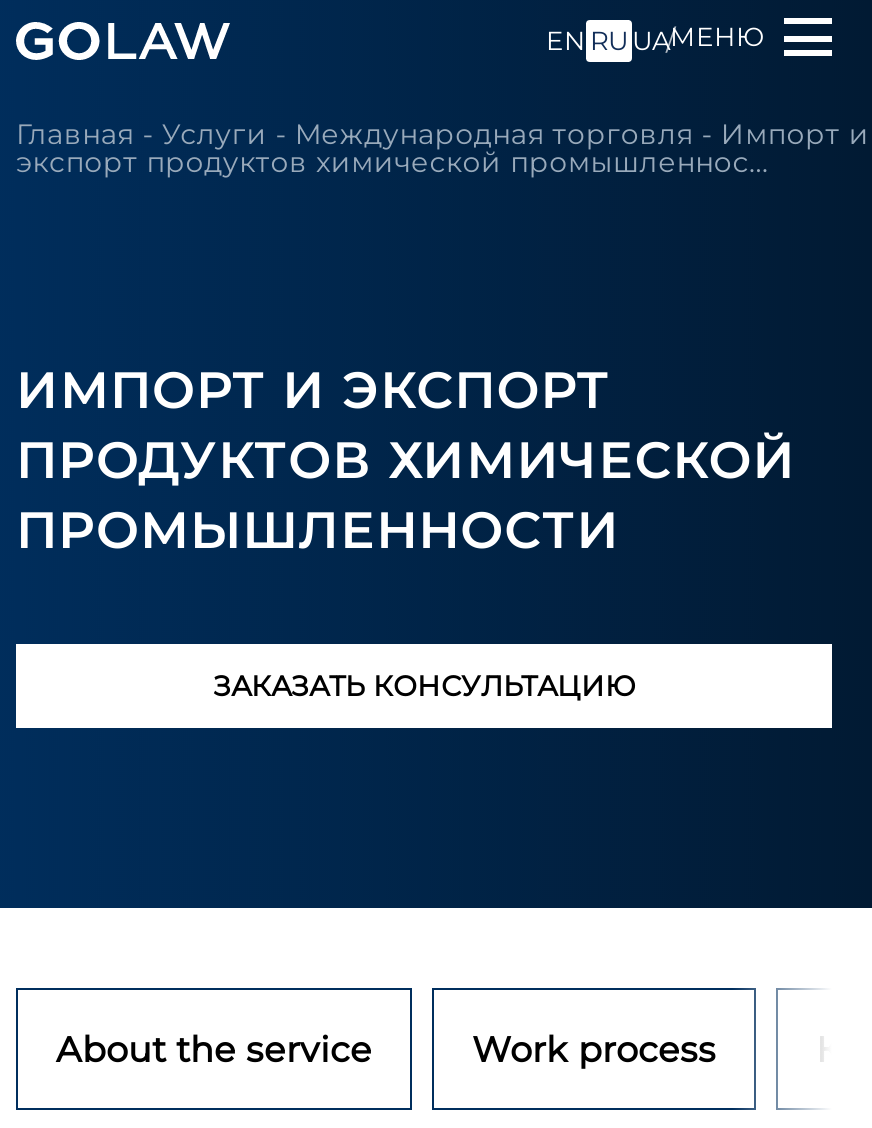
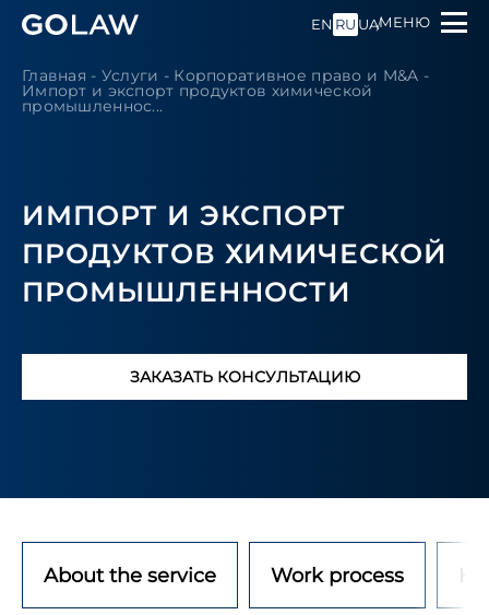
- Главная - Услуги - Международная торговля - Импорт и
- экспорт продуктов химической промышленнос...
+ Главная - Услуги - Корпоративное право и M&A -
+ Импорт и экспорт продуктов химической
+ промышленнос...
